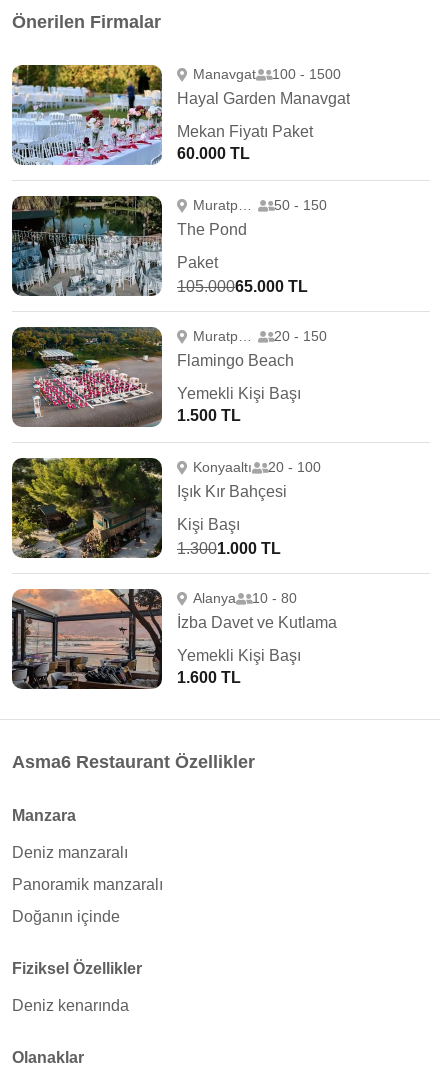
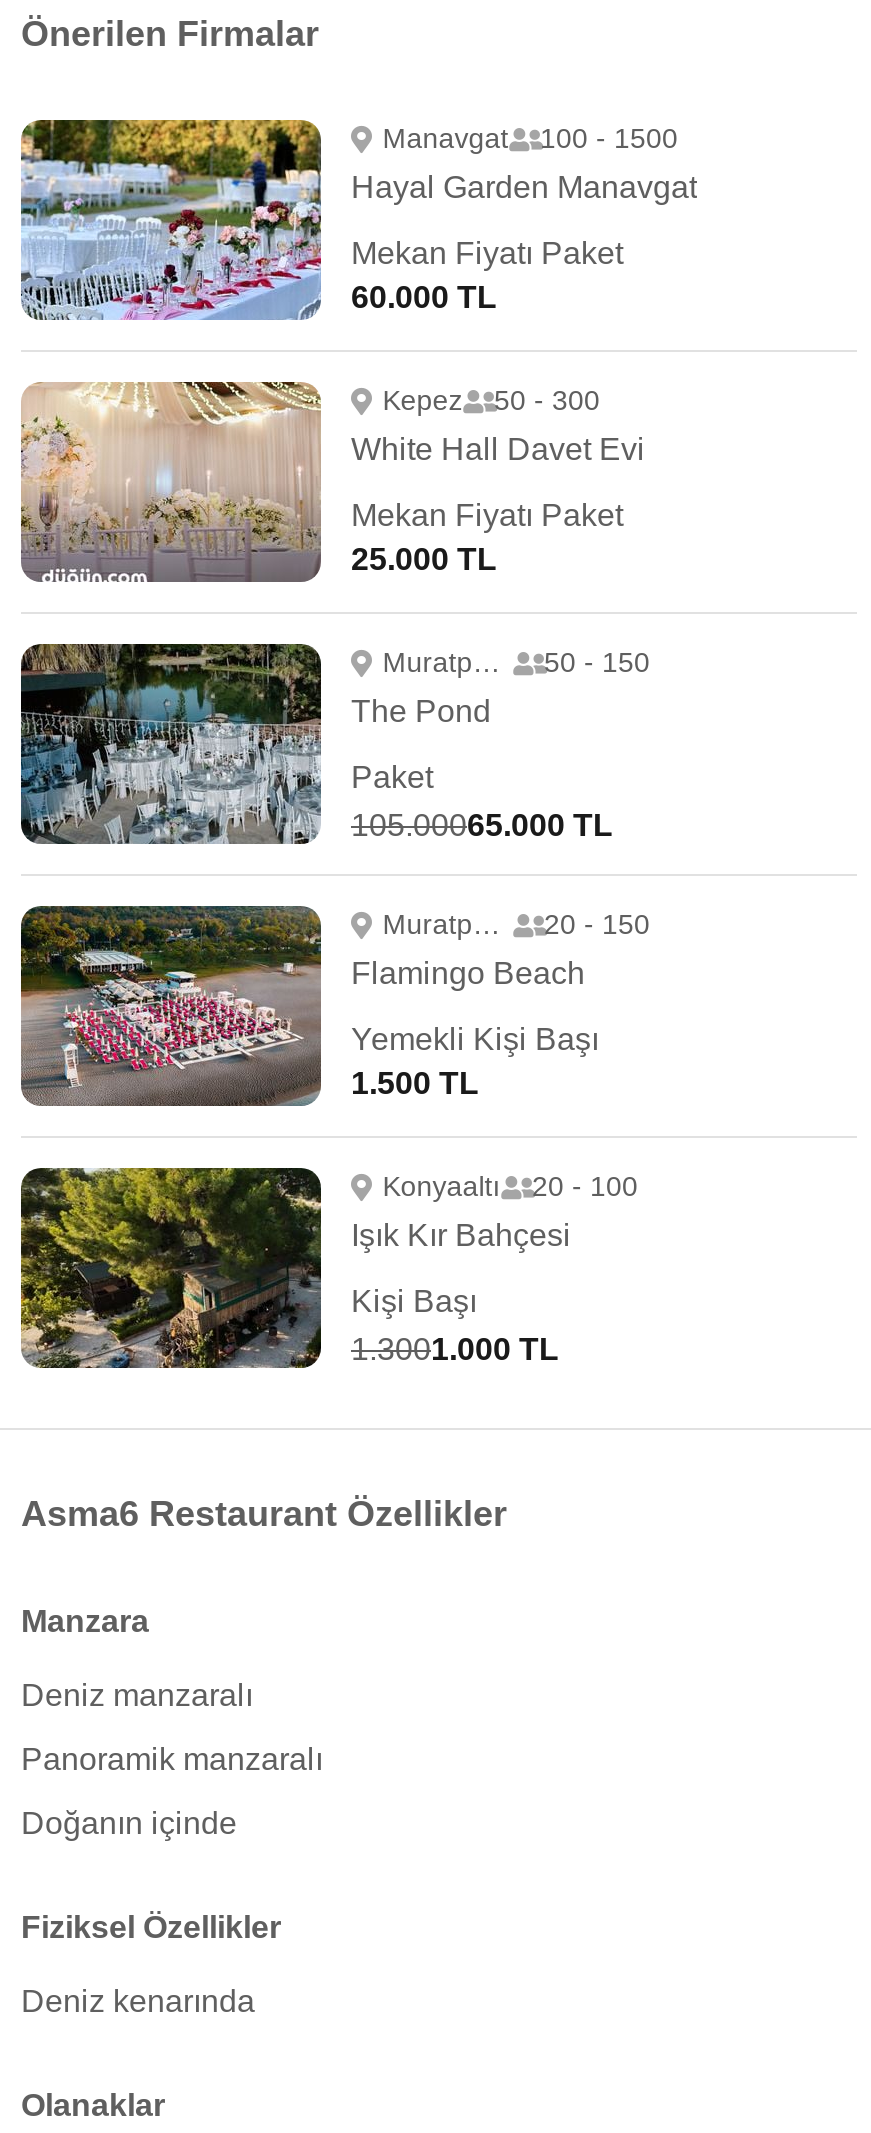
+ [image]
+ Kepez
+ 50 - 300
+ White Hall Davet Evi
+ Mekan Fiyatı Paket
+ 25.000 TL

moved down: [image] | 50 - 150 | The Pond | ... | Işık Kır Bahçesi | Kişi Başı

- [image]
- Alanya
- 10 - 80
- İzba Davet ve Kutlama
- Yemekli Kişi Başı
- 1.600 TL
